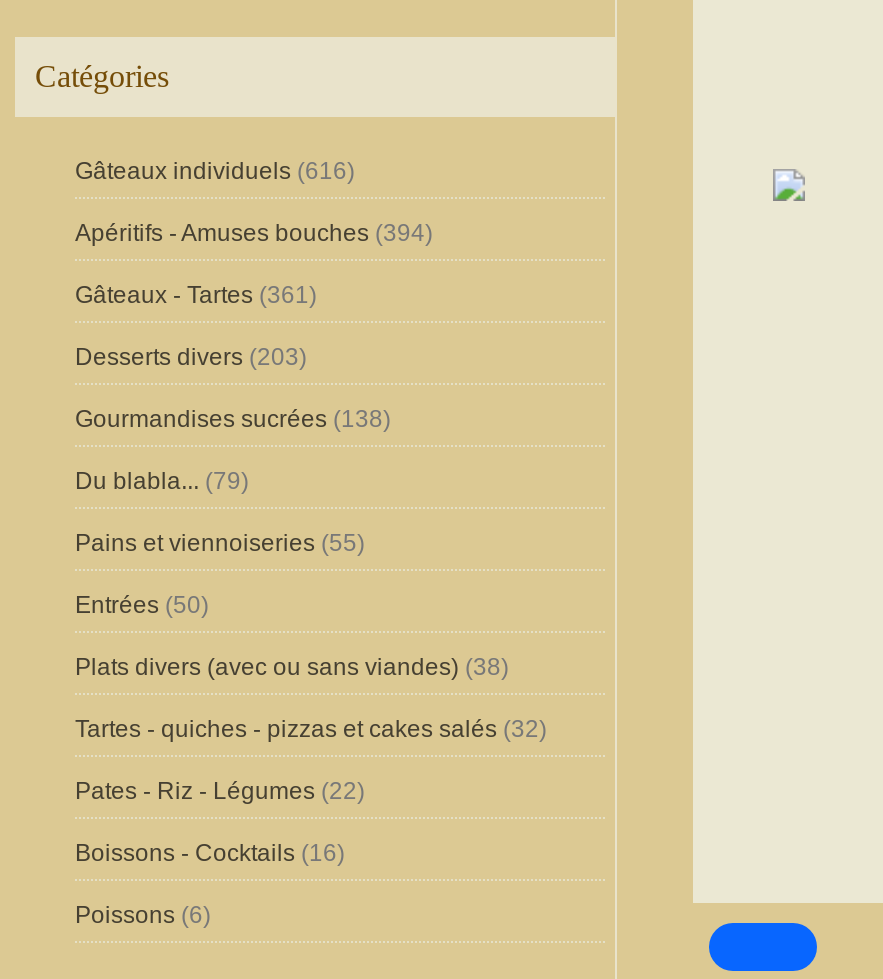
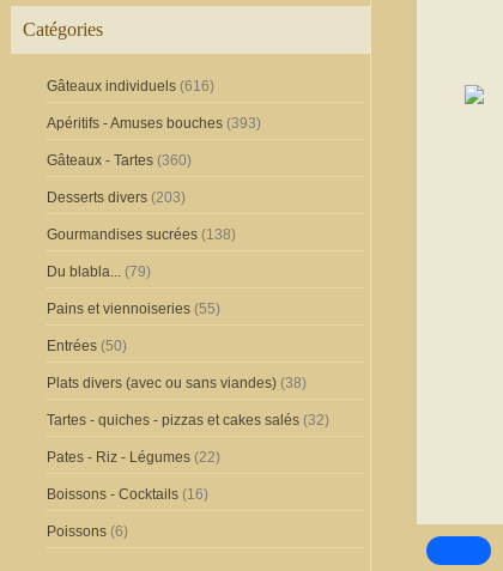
- Apéritifs - Amuses bouches (394)
+ Apéritifs - Amuses bouches (393)

- Gâteaux - Tartes (361)
+ Gâteaux - Tartes (360)
